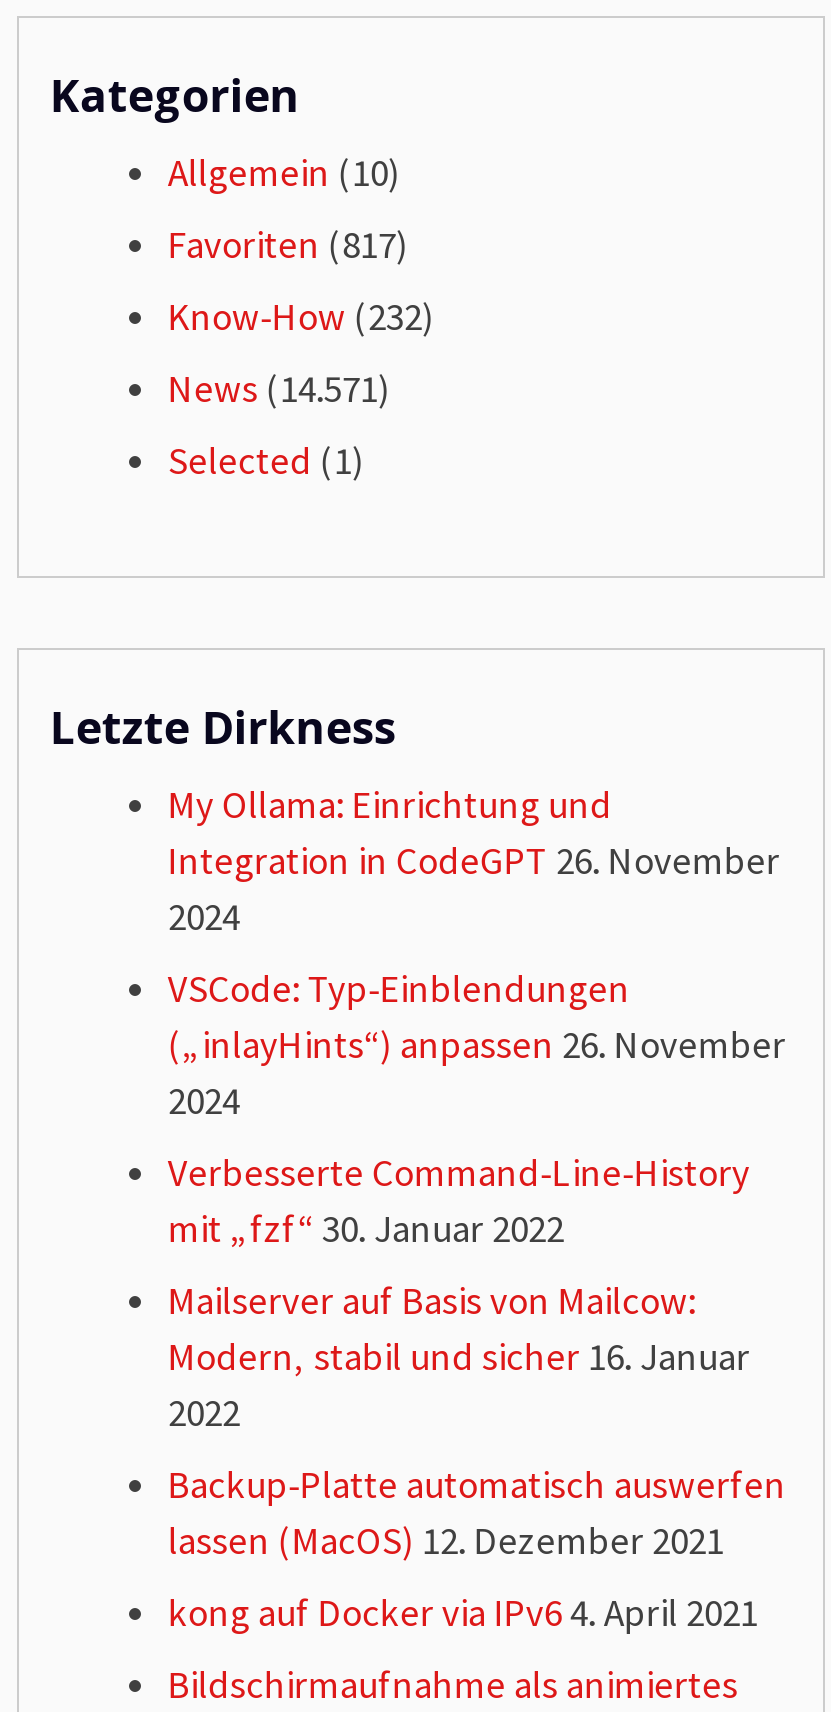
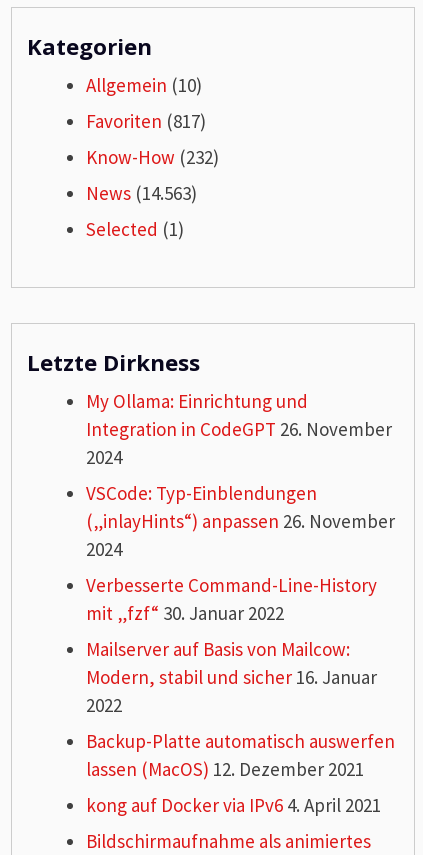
- News (14.571)
+ News (14.563)
